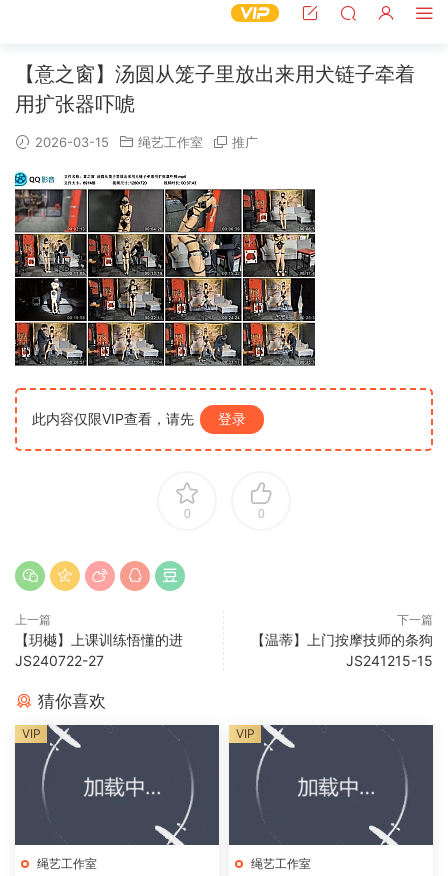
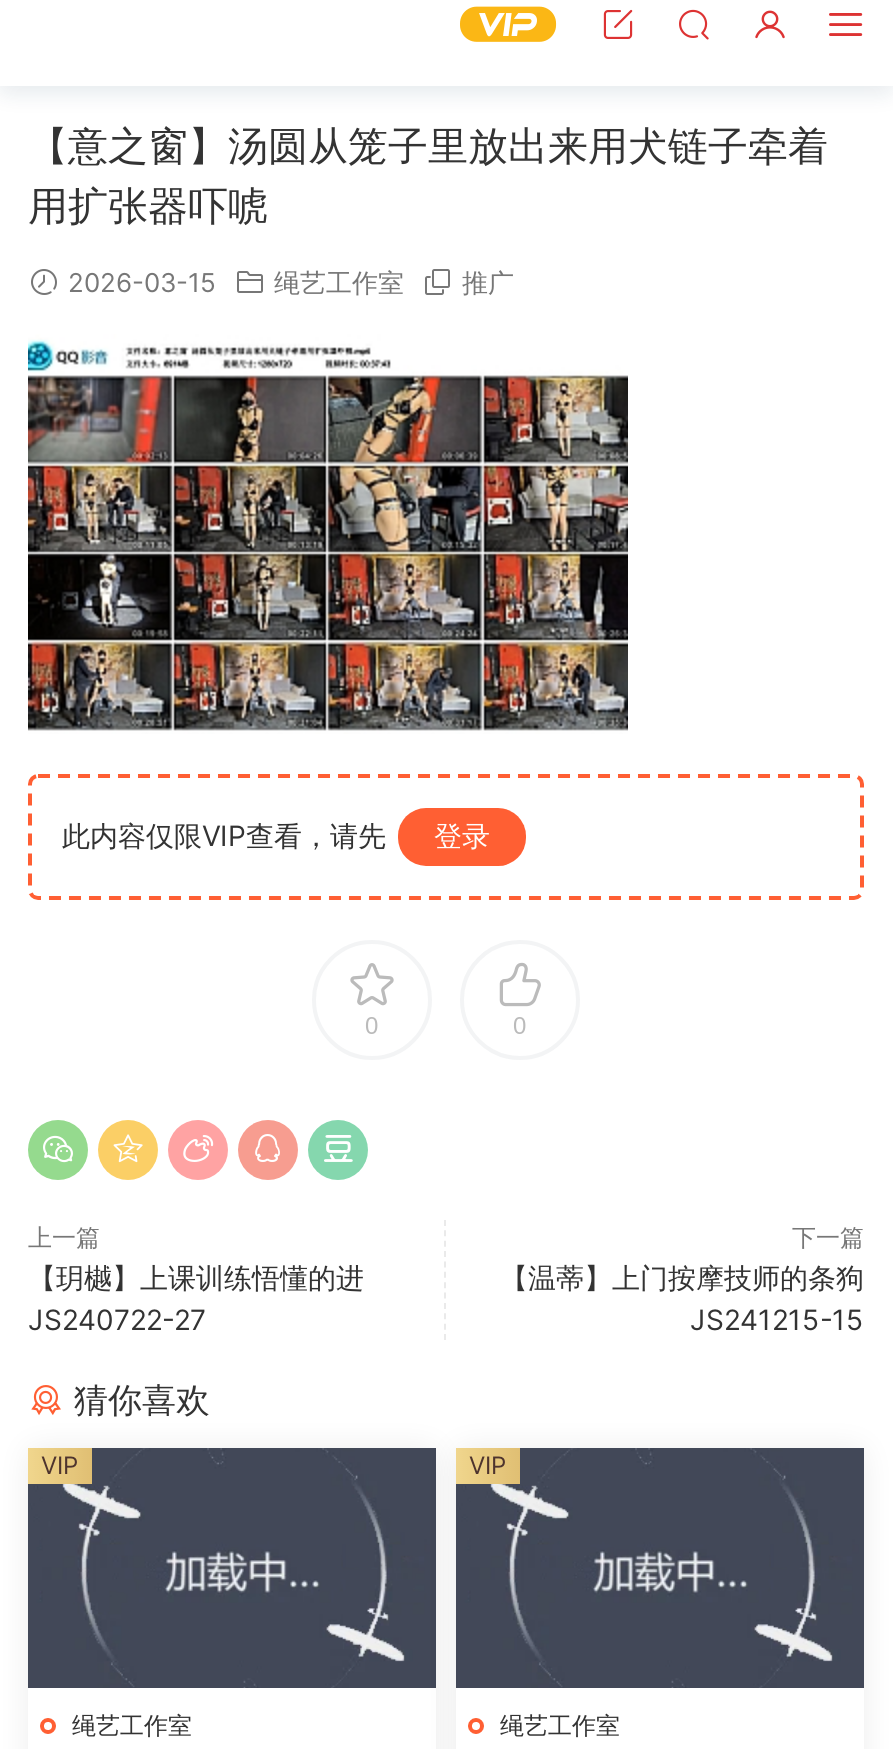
- [image]
+ [image]

- [image]
+ [image]

- [image]
+ [image]

- [image]
+ [image]
